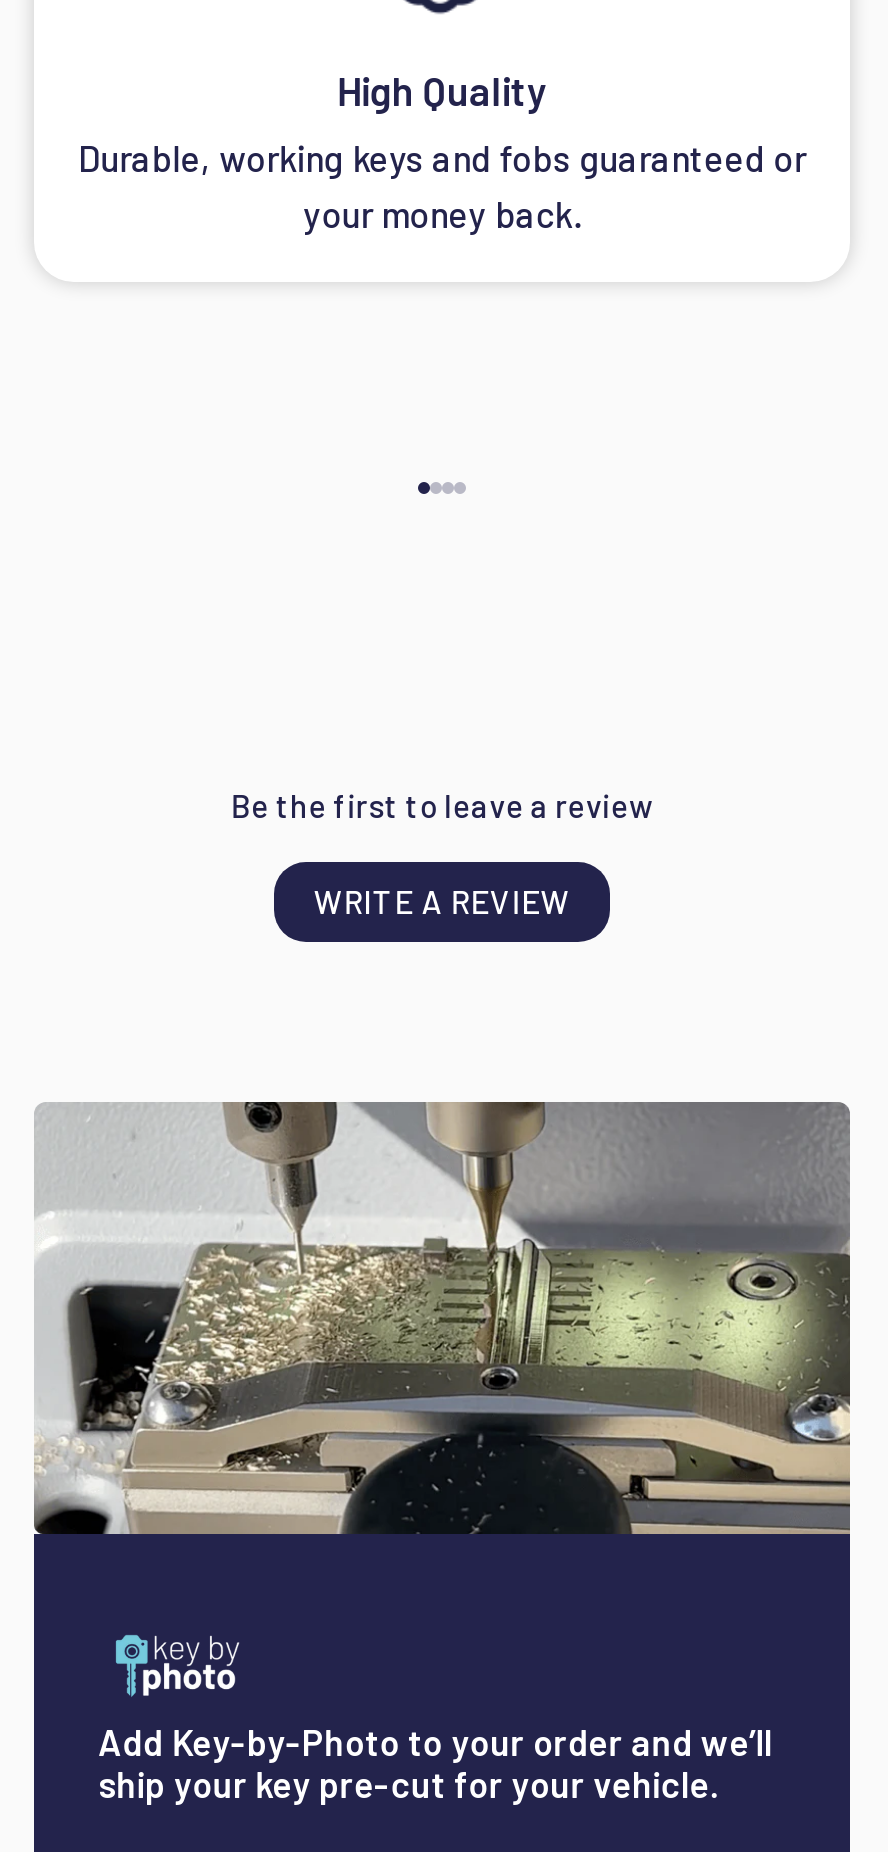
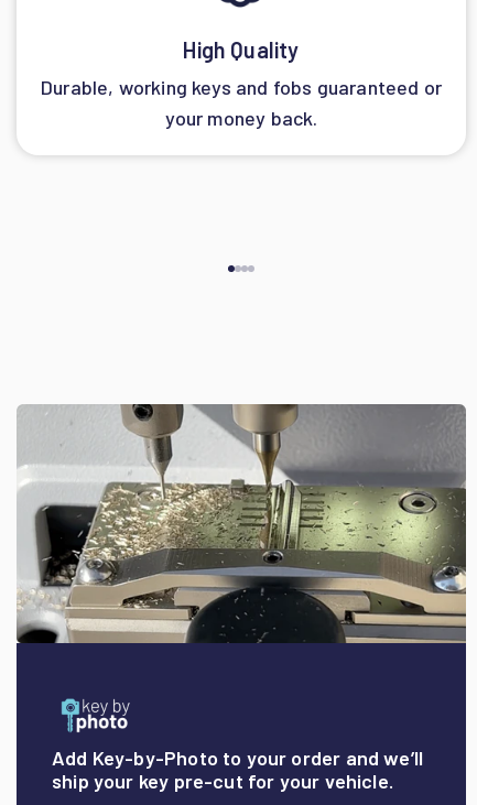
- Be the first to leave a review
- WRITE A REVIEW
